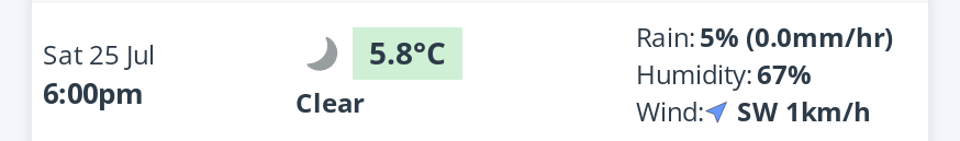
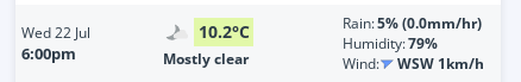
- Sat 25 Jul
+ Wed 22 Jul

- 5.8°C
- Clear
+ 10.2°C
+ Mostly clear

- Humidity: 67%
+ Humidity: 79%

- Wind: SW 1km/h
+ Wind: WSW 1km/h
